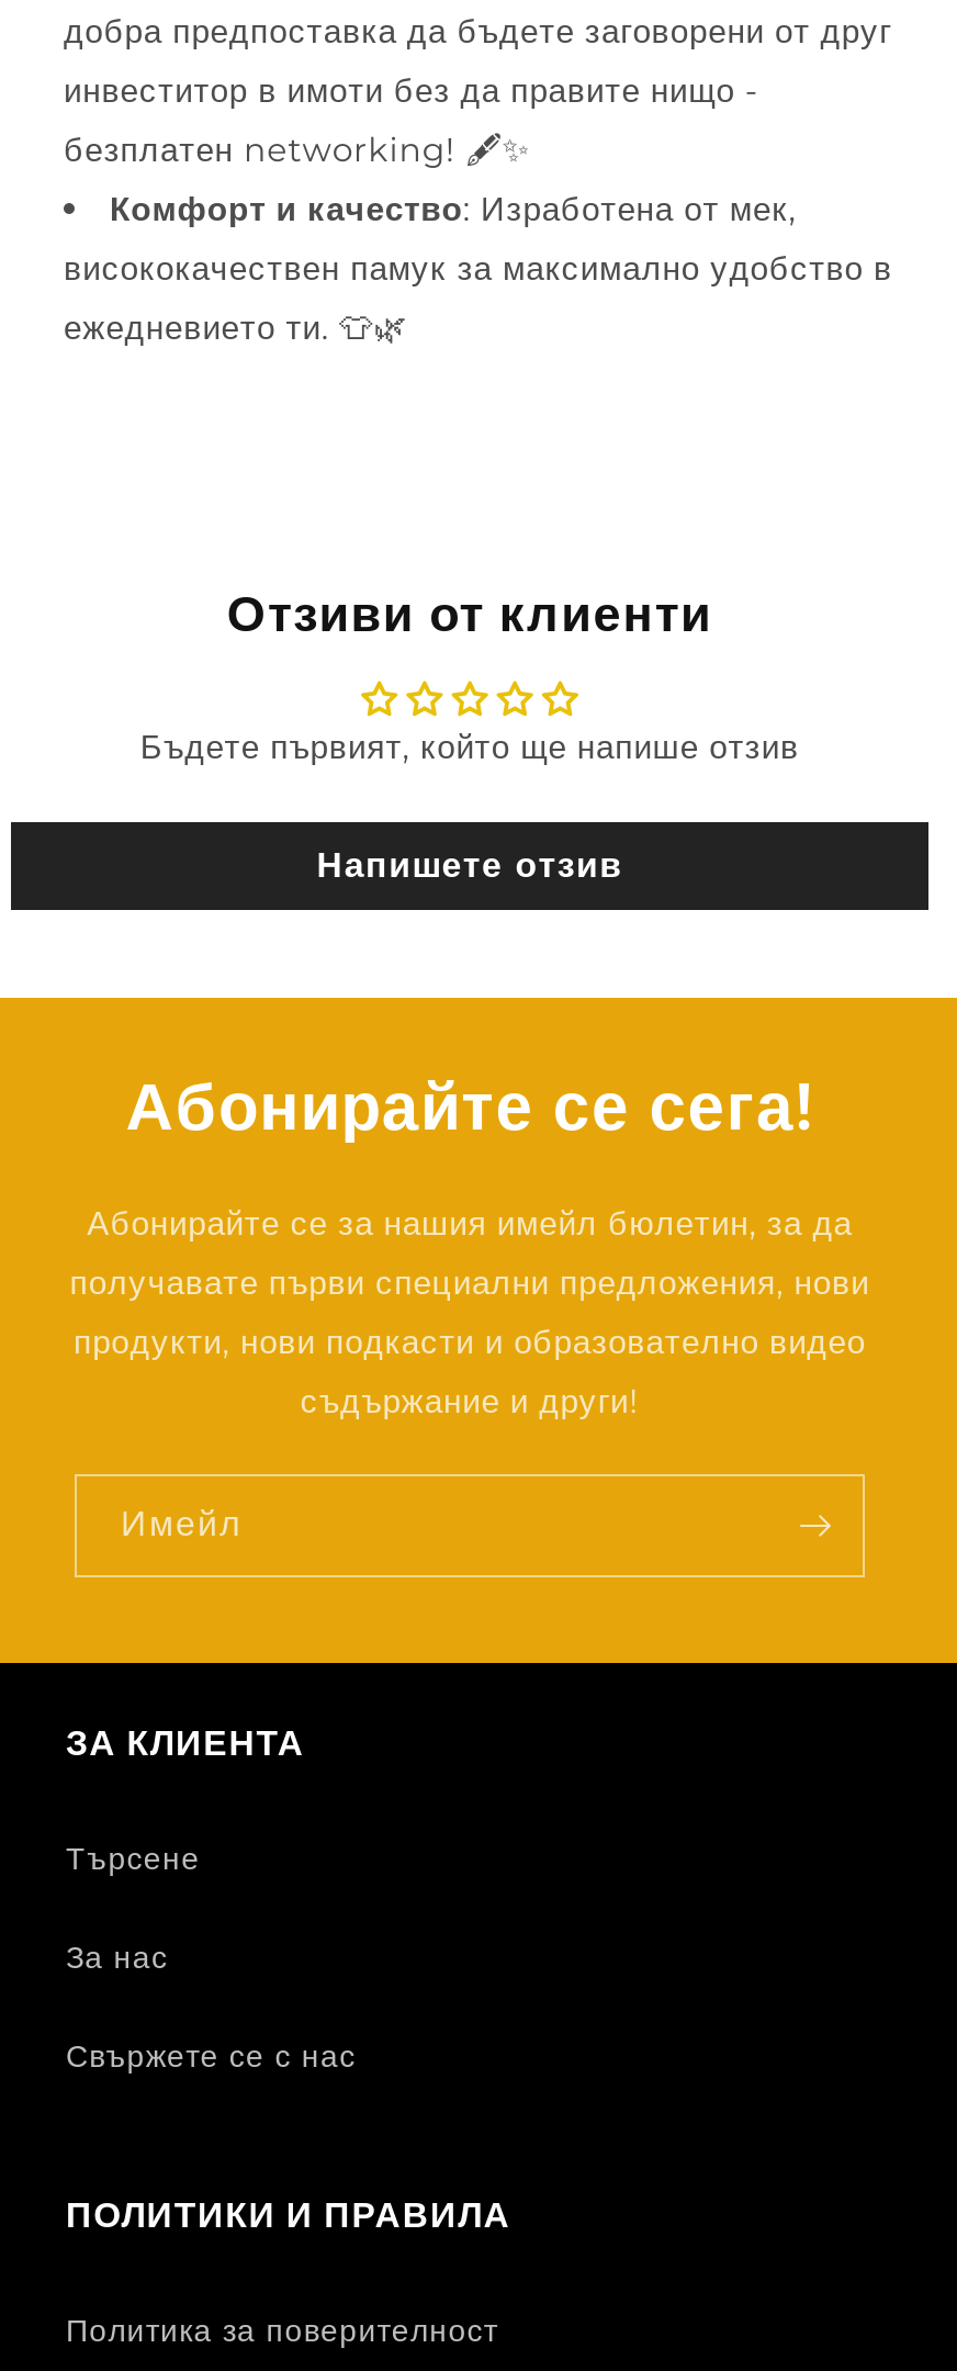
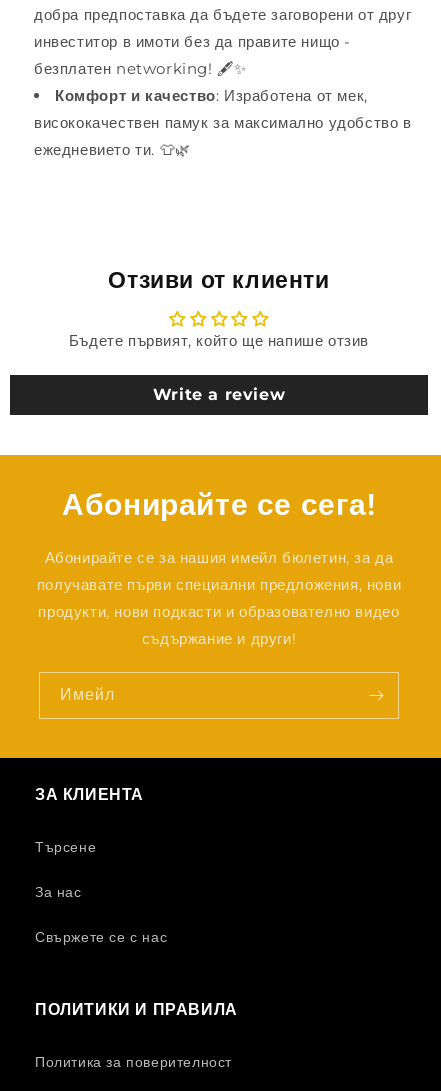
- Напишете отзив
+ Write a review
